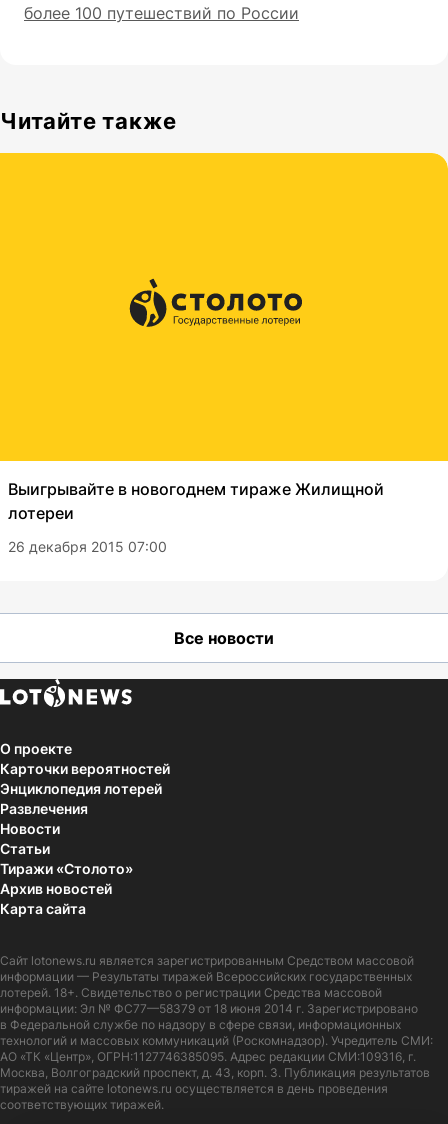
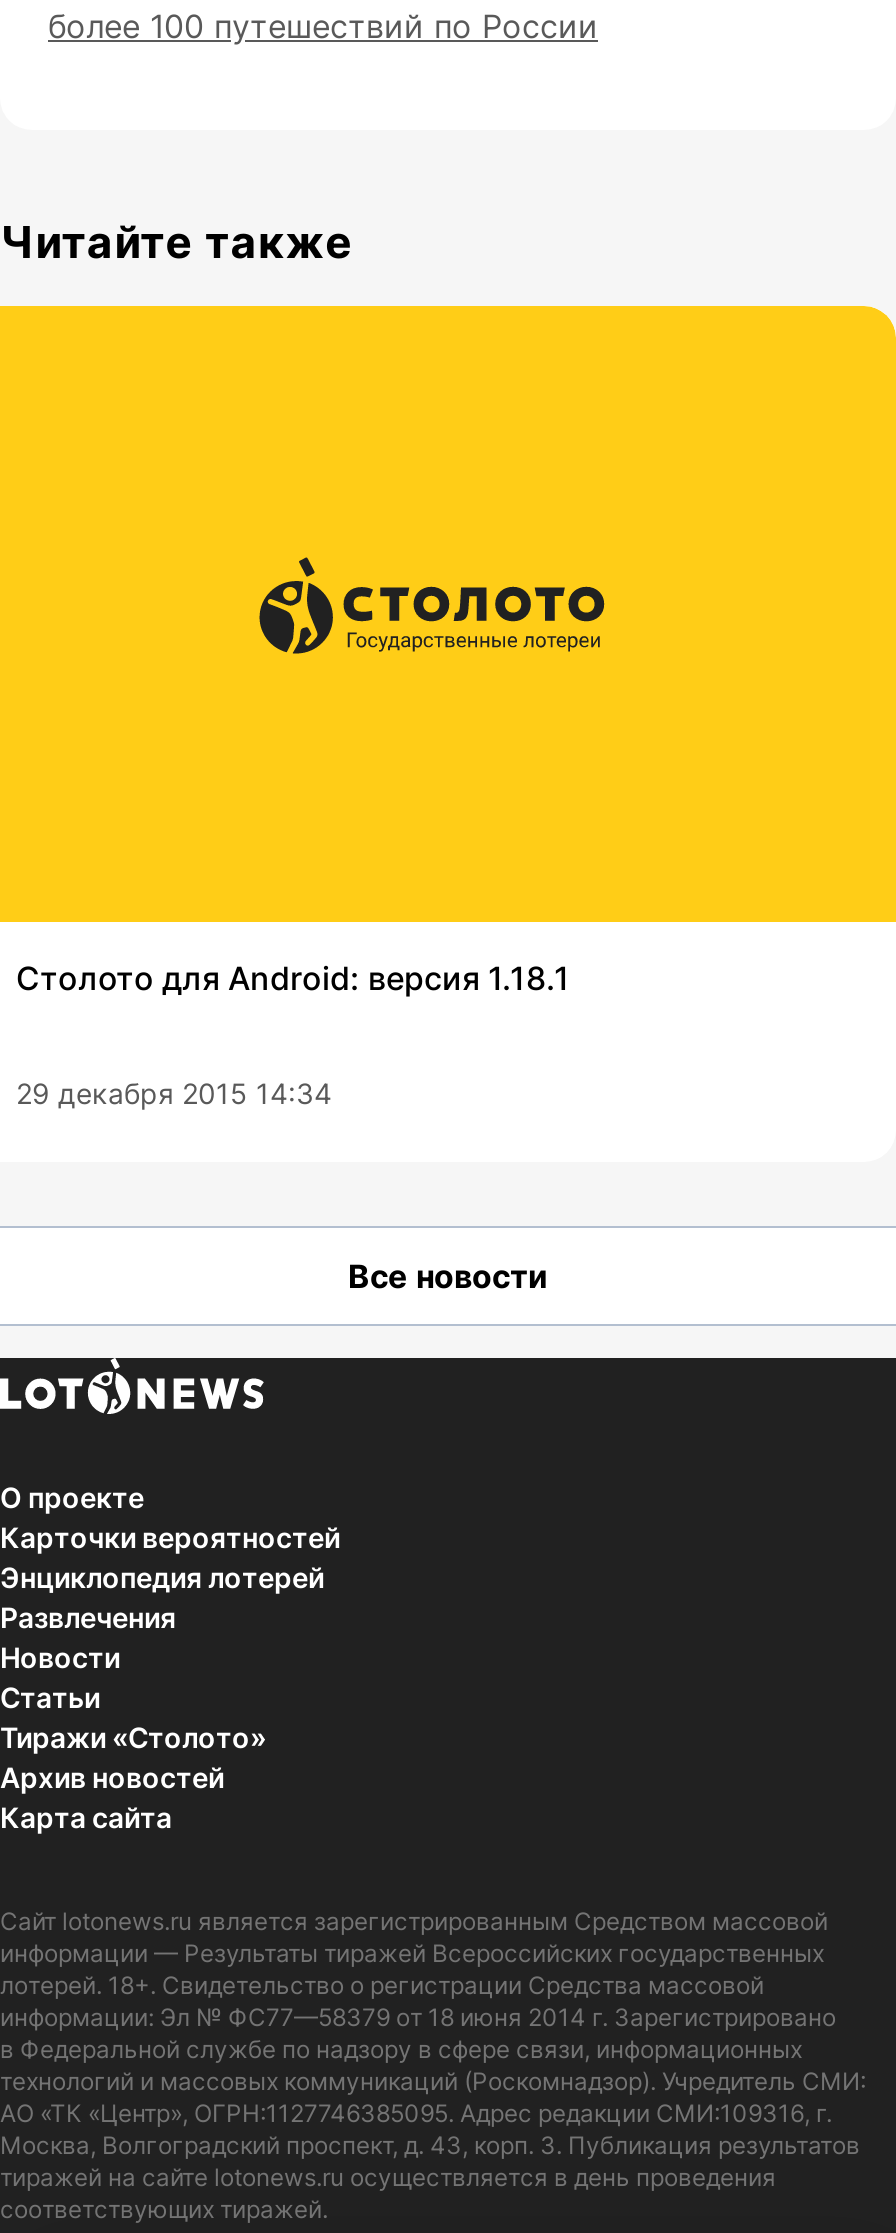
- Выигрывайте в новогоднем тираже Жилищной
- лотереи
+ Столото для Android: версия 1.18.1

- 26 декабря 2015 07:00
+ 29 декабря 2015 14:34
